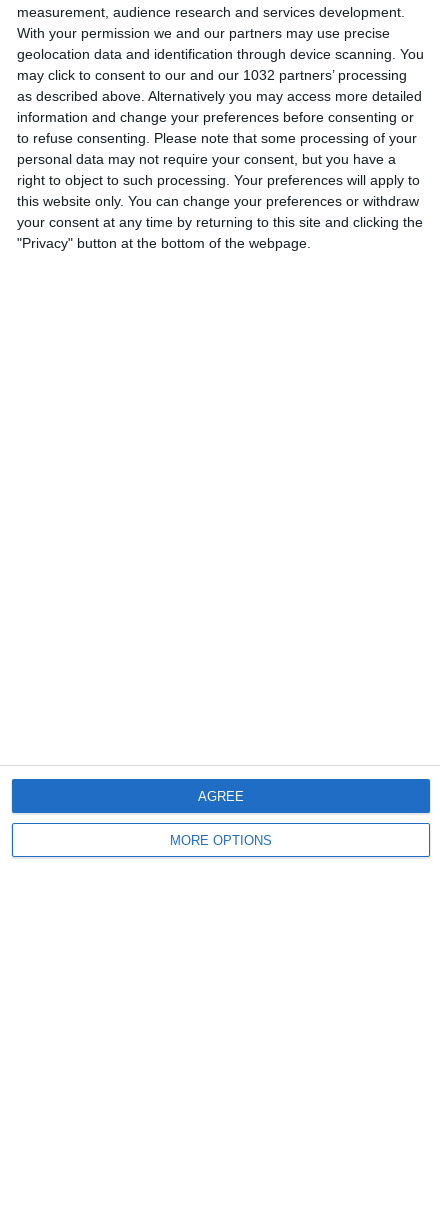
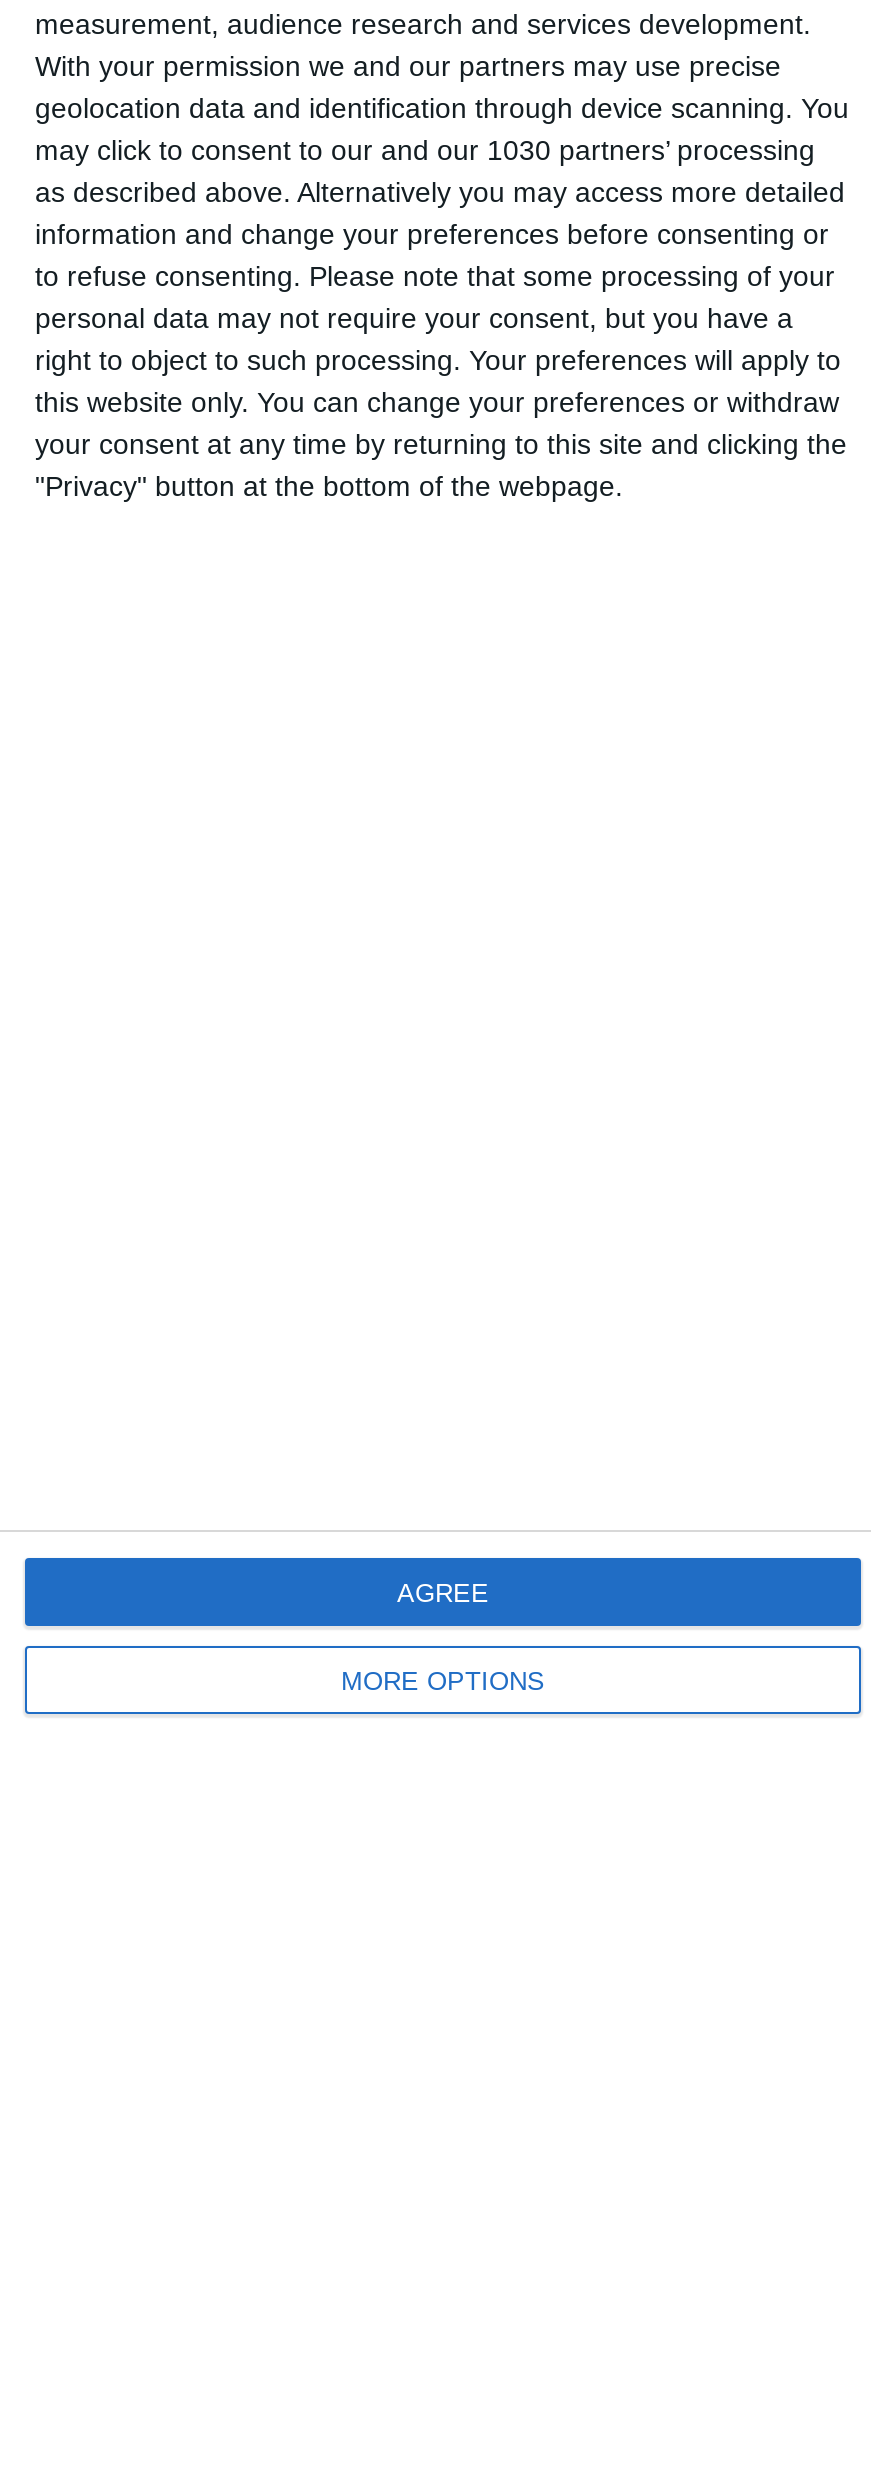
- may click to consent to our and our 1032 partners’ processing
+ may click to consent to our and our 1030 partners’ processing
